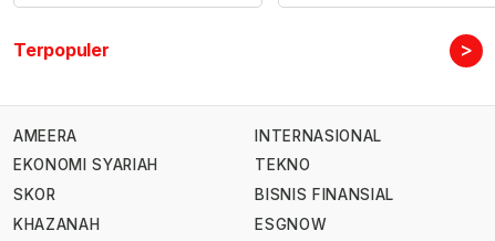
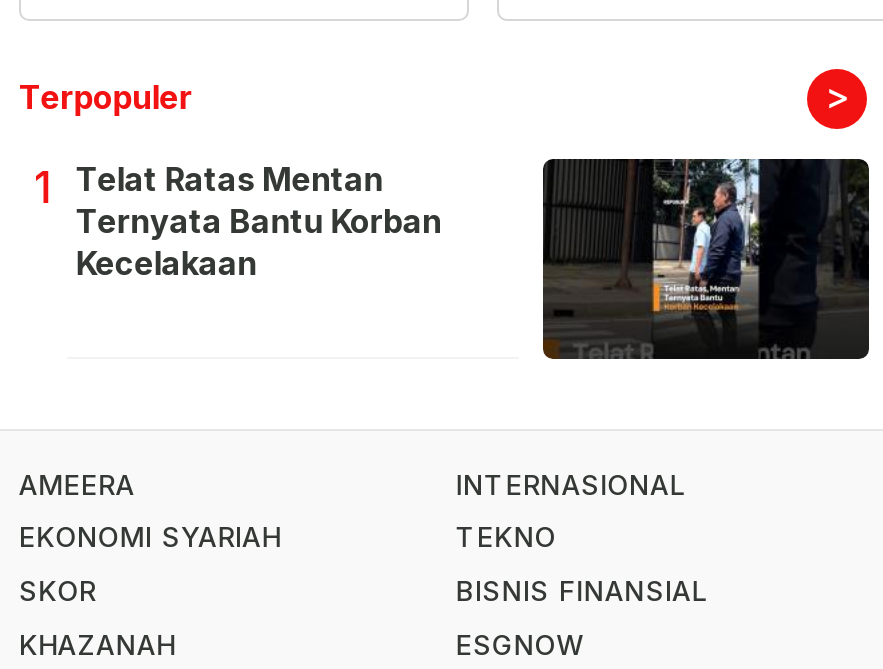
+ 1
+ Telat Ratas Mentan
+ Ternyata Bantu Korban
+ Kecelakaan

+ [image]
